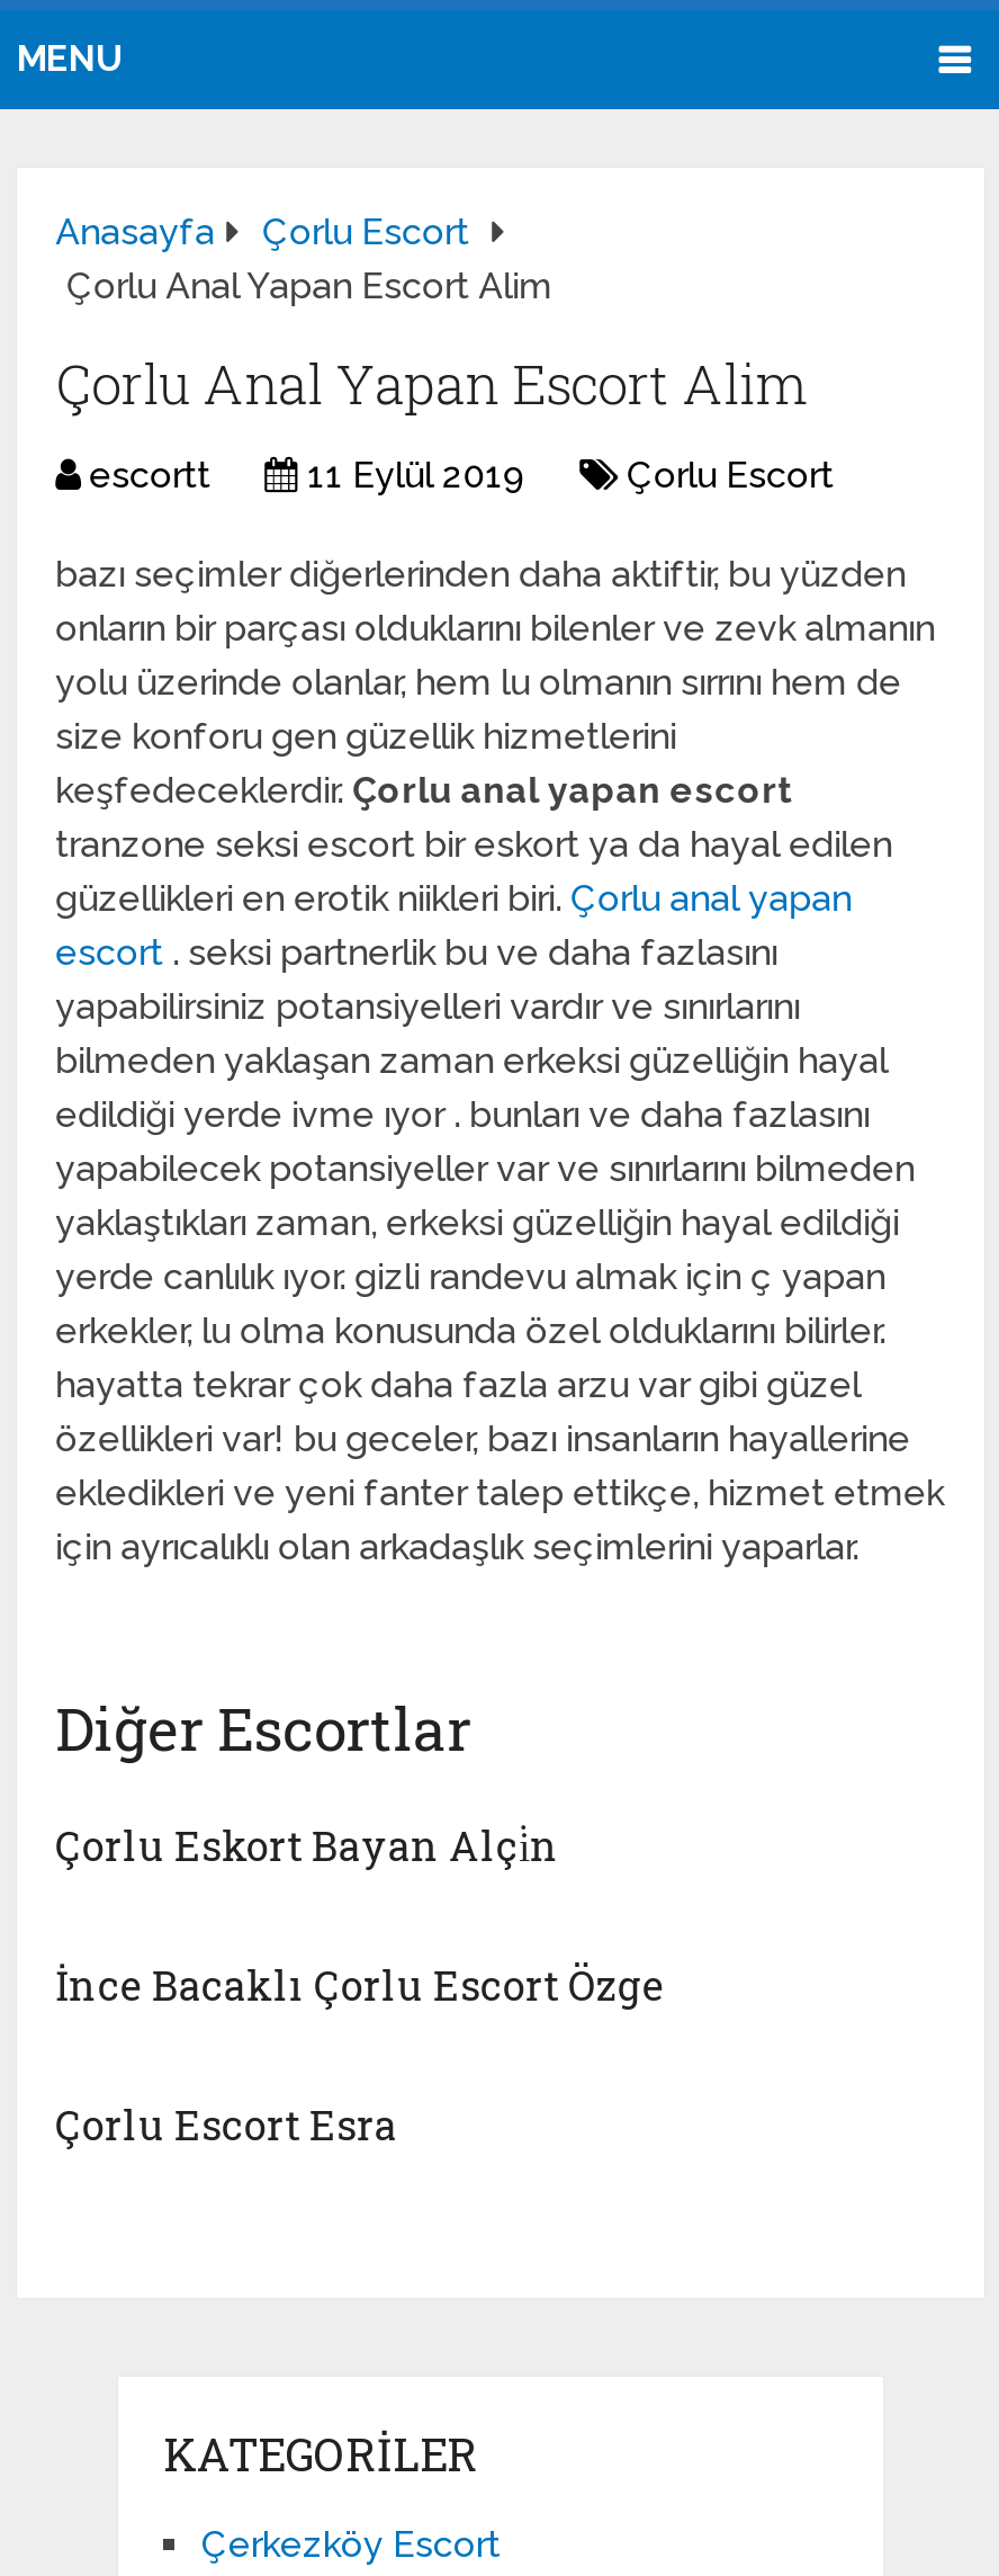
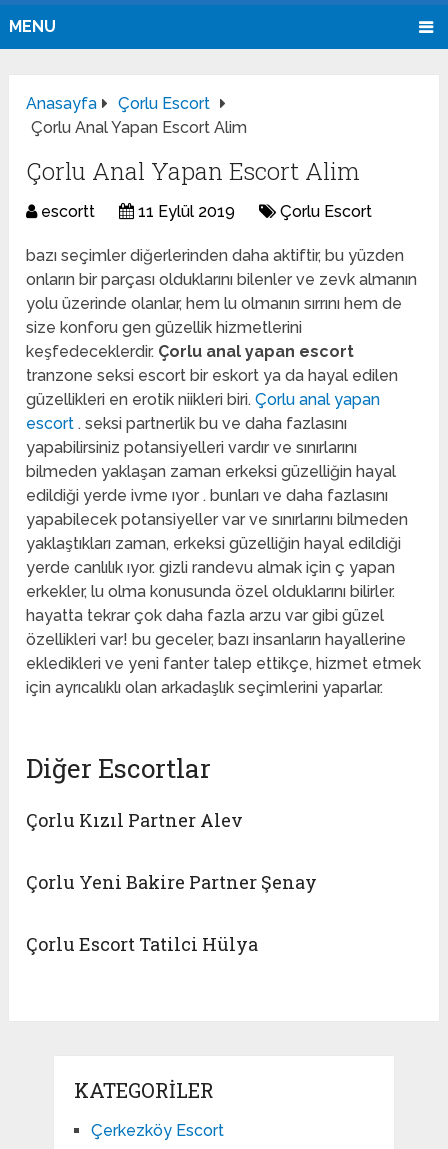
- Çorlu Eskort Bayan Alçi̇n
+ Çorlu Kızıl Partner Alev

- İnce Bacaklı Çorlu Escort Özge
+ Çorlu Yeni Bakire Partner Şenay

- Çorlu Escort Esra
+ Çorlu Escort Tatilci Hülya
